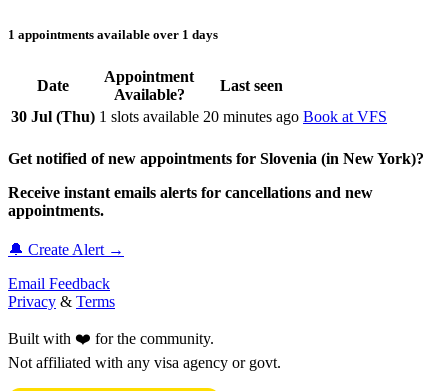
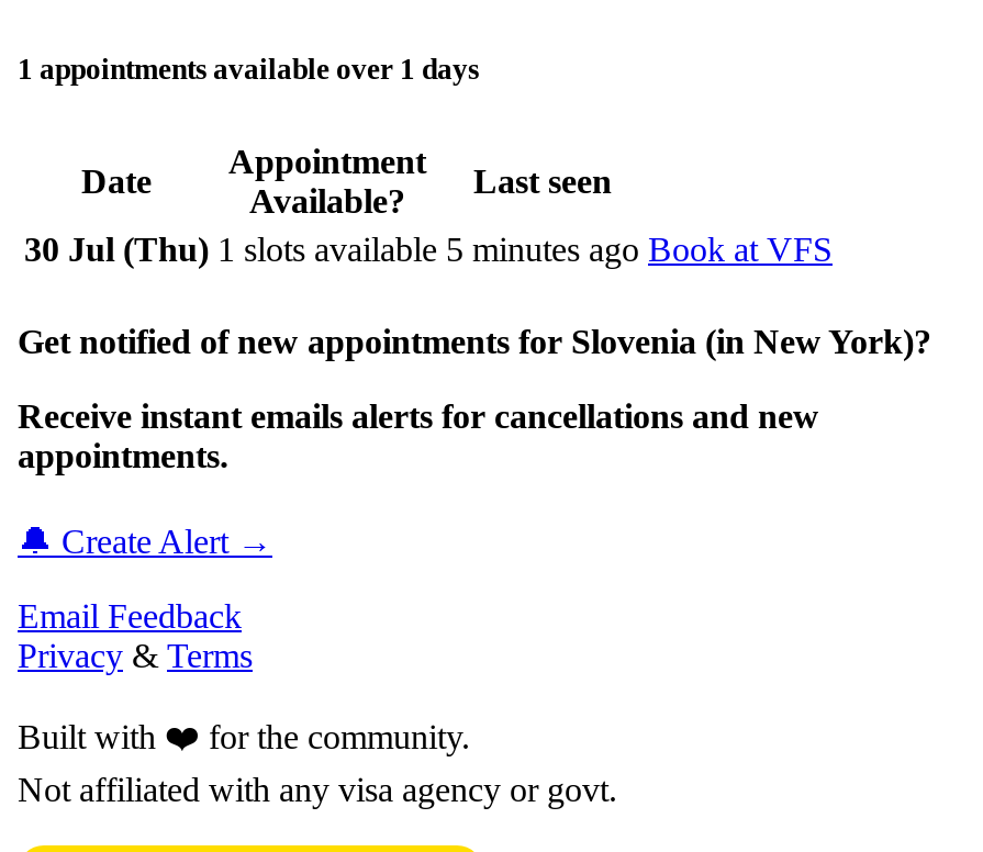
- 30 Jul (Thu) 1 slots available 20 minutes ago Book at VFS
+ 30 Jul (Thu) 1 slots available 5 minutes ago Book at VFS
